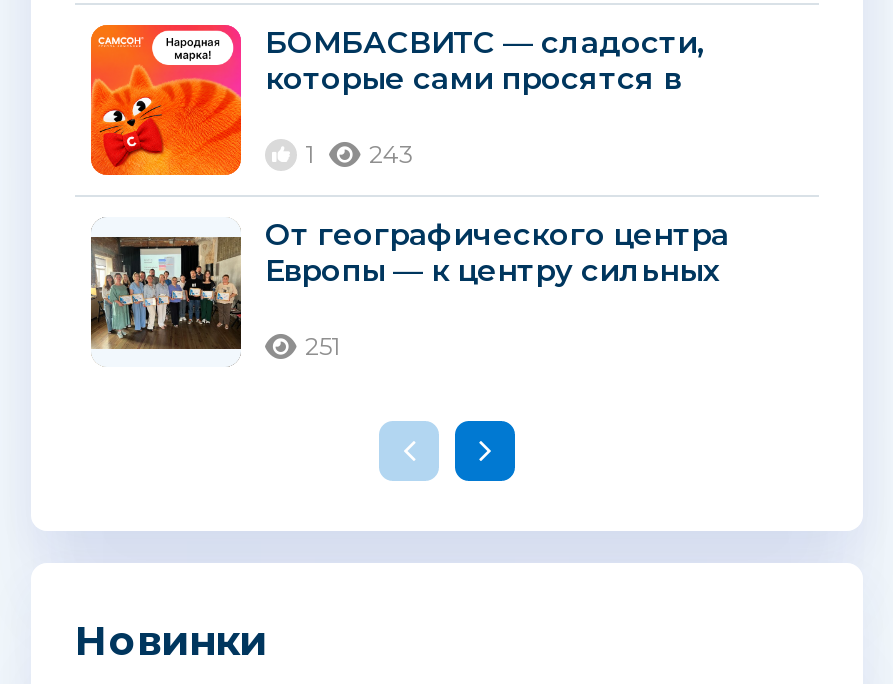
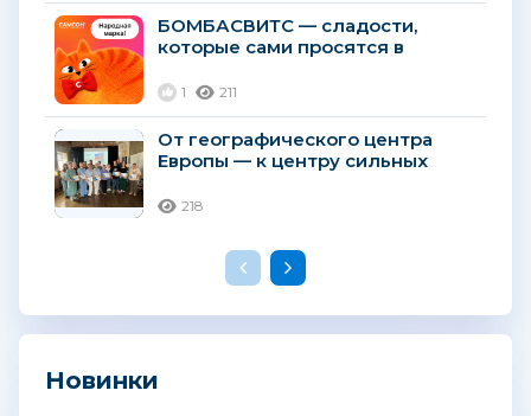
- 1 243
+ 1 211

- 251
+ 218
